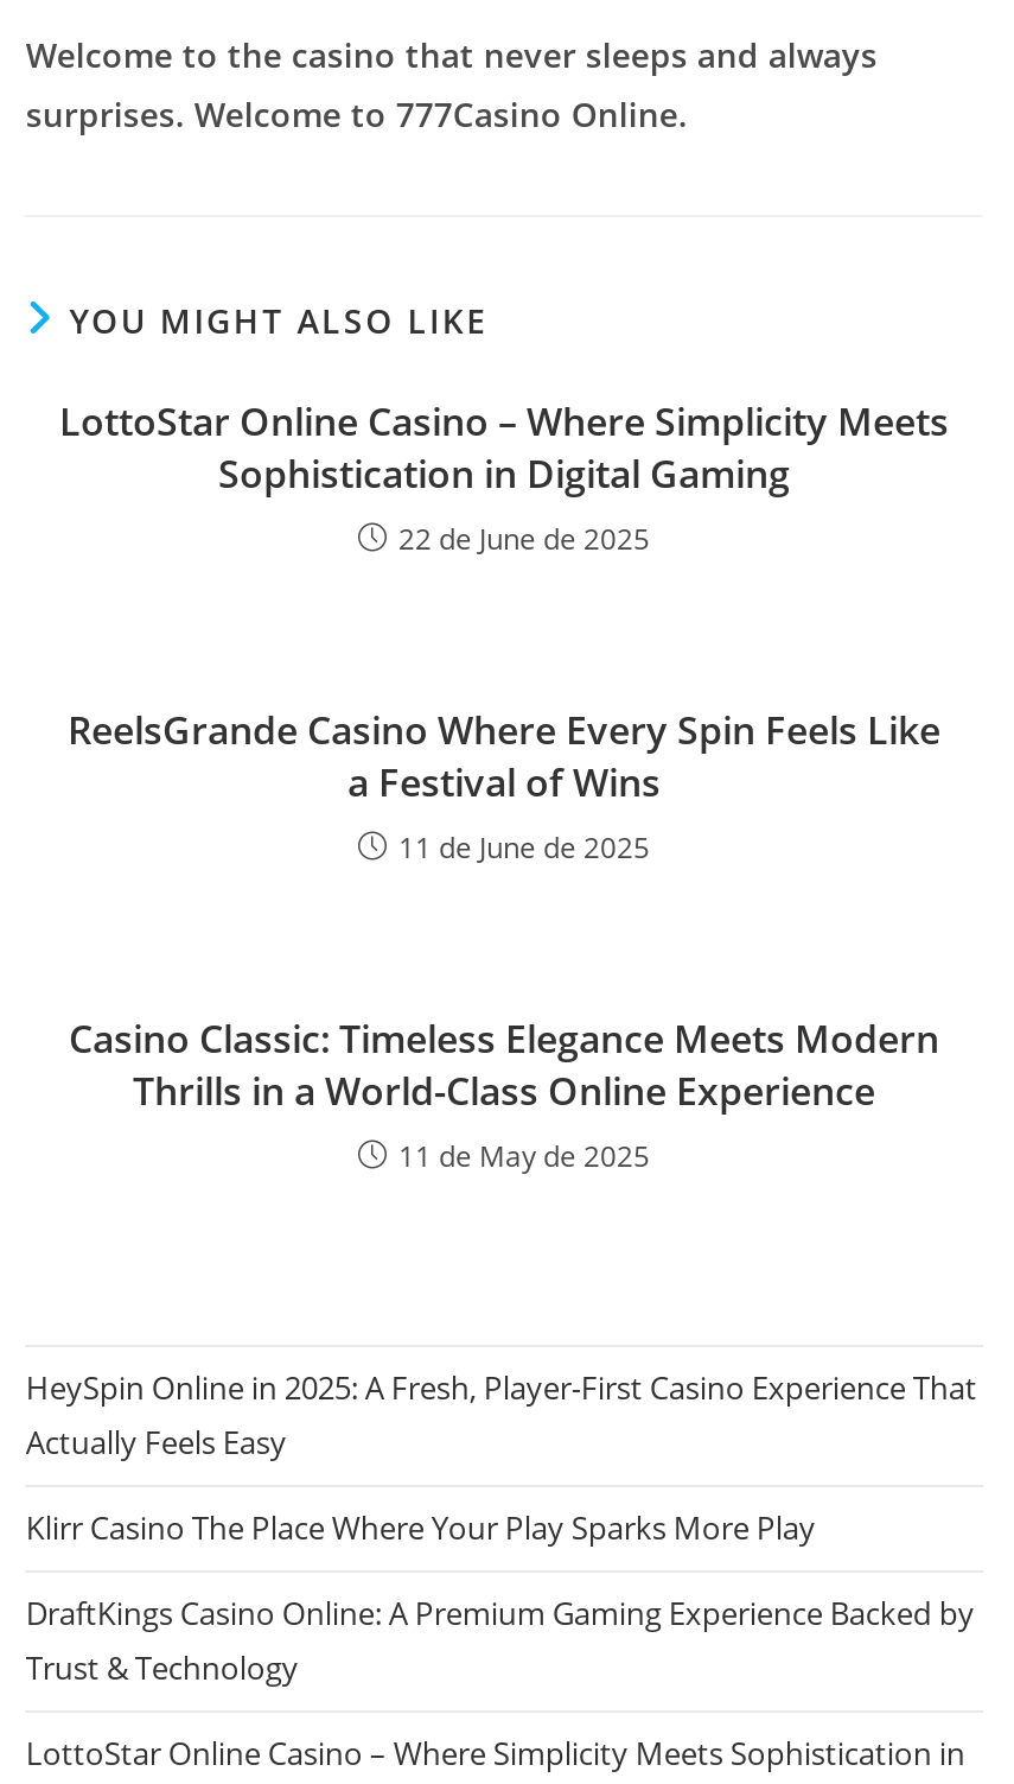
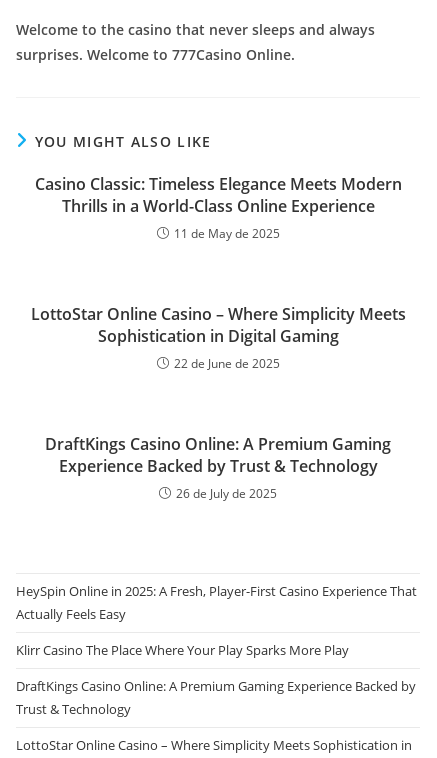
moved down: LottoStar Online Casino – Where Simplicity Meets | Sophistication in Digital Gaming | 22 de June de 2025

- ReelsGrande Casino Where Every Spin Feels Like
- a Festival of Wins
- 11 de June de 2025

moved up: Casino Classic: Timeless Elegance Meets Modern | Thrills in a World-Class Online Experience | 11 de May de 2025

+ DraftKings Casino Online: A Premium Gaming
+ Experience Backed by Trust & Technology
+ 26 de July de 2025
